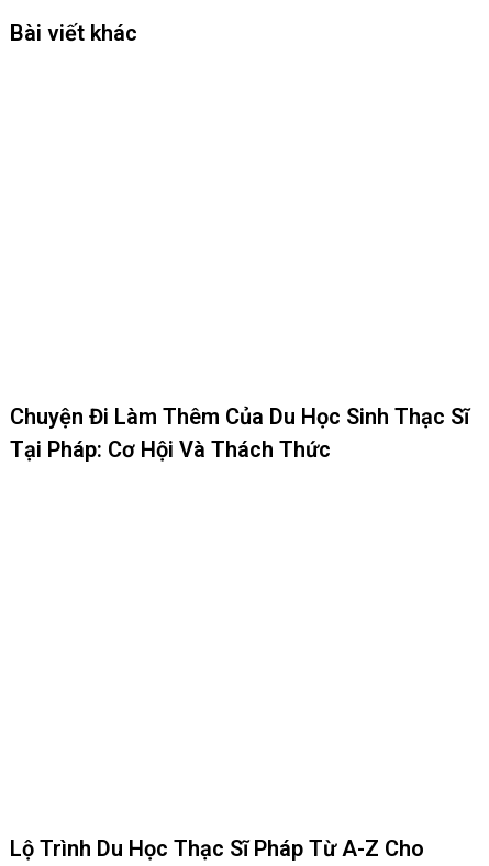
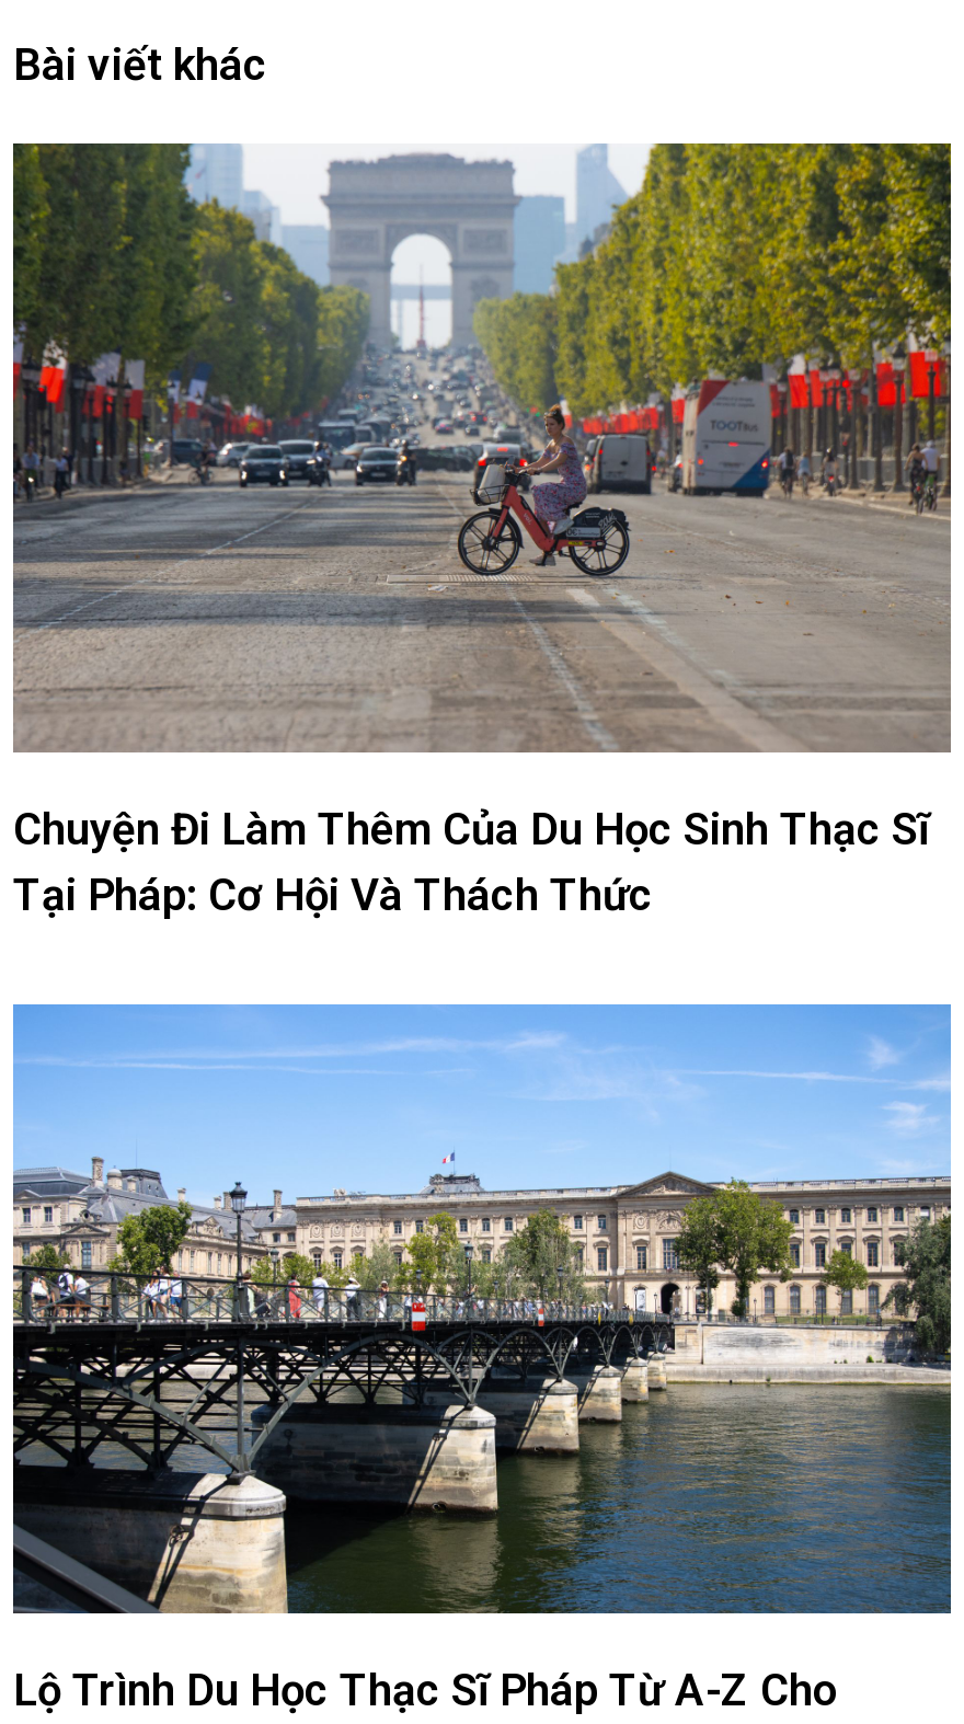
+ [image]

+ [image]
